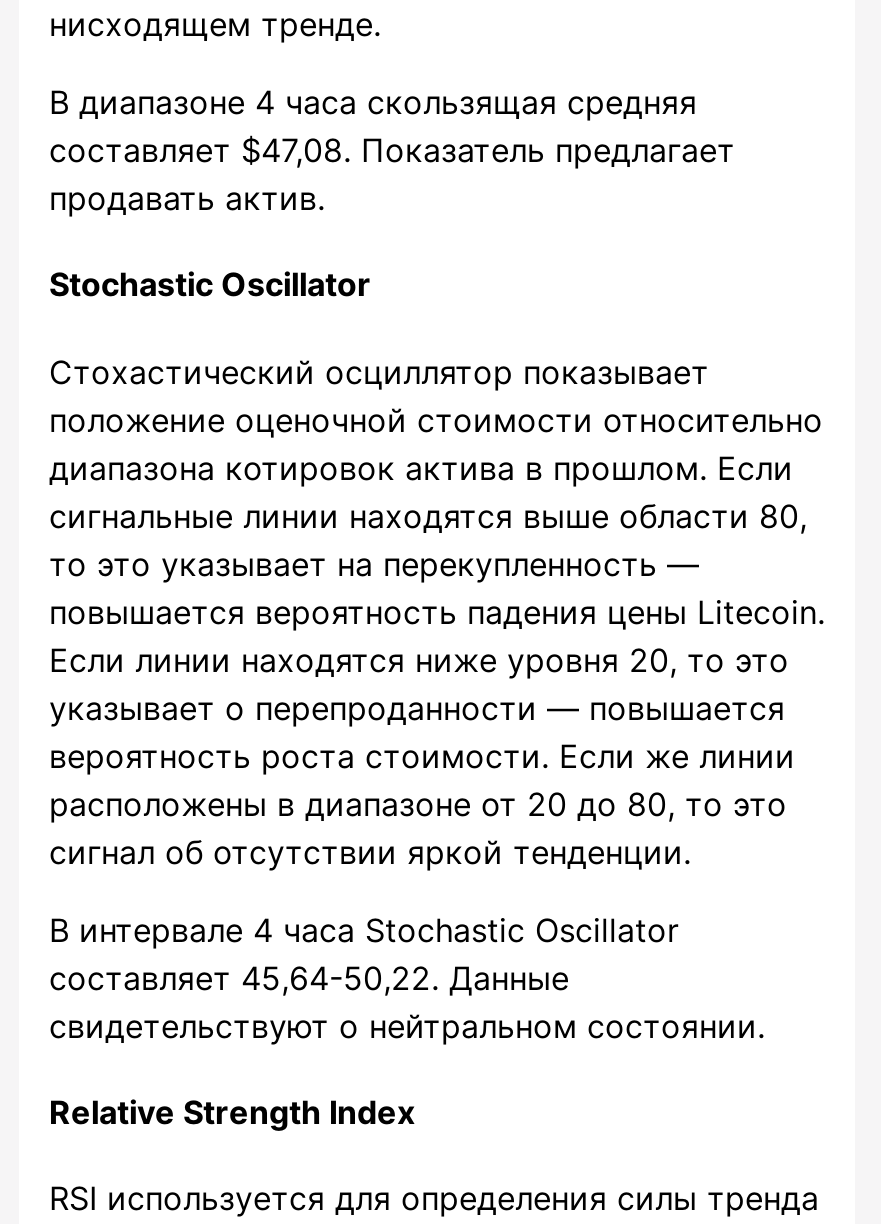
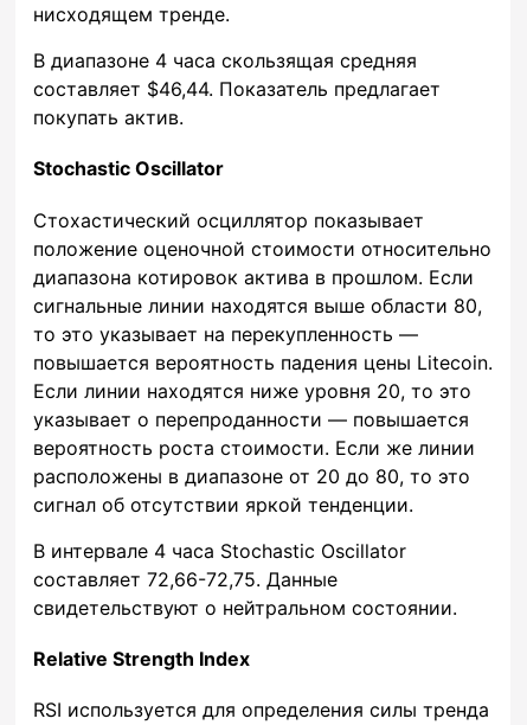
- составляет $47,08. Показатель предлагает
+ составляет $46,44. Показатель предлагает

- продавать актив.
+ покупать актив.

- составляет 45,64-50,22. Данные
+ составляет 72,66-72,75. Данные
